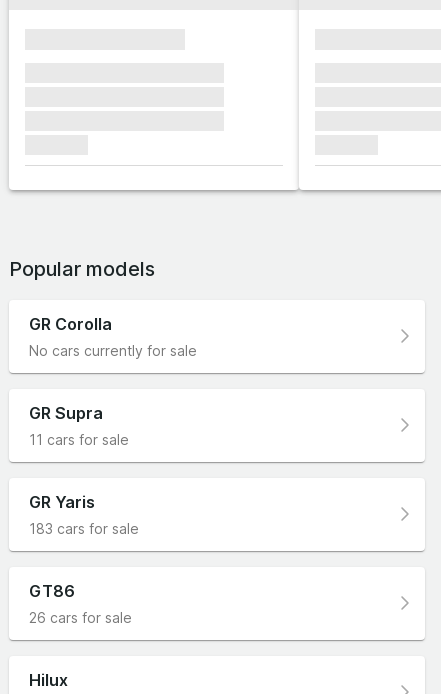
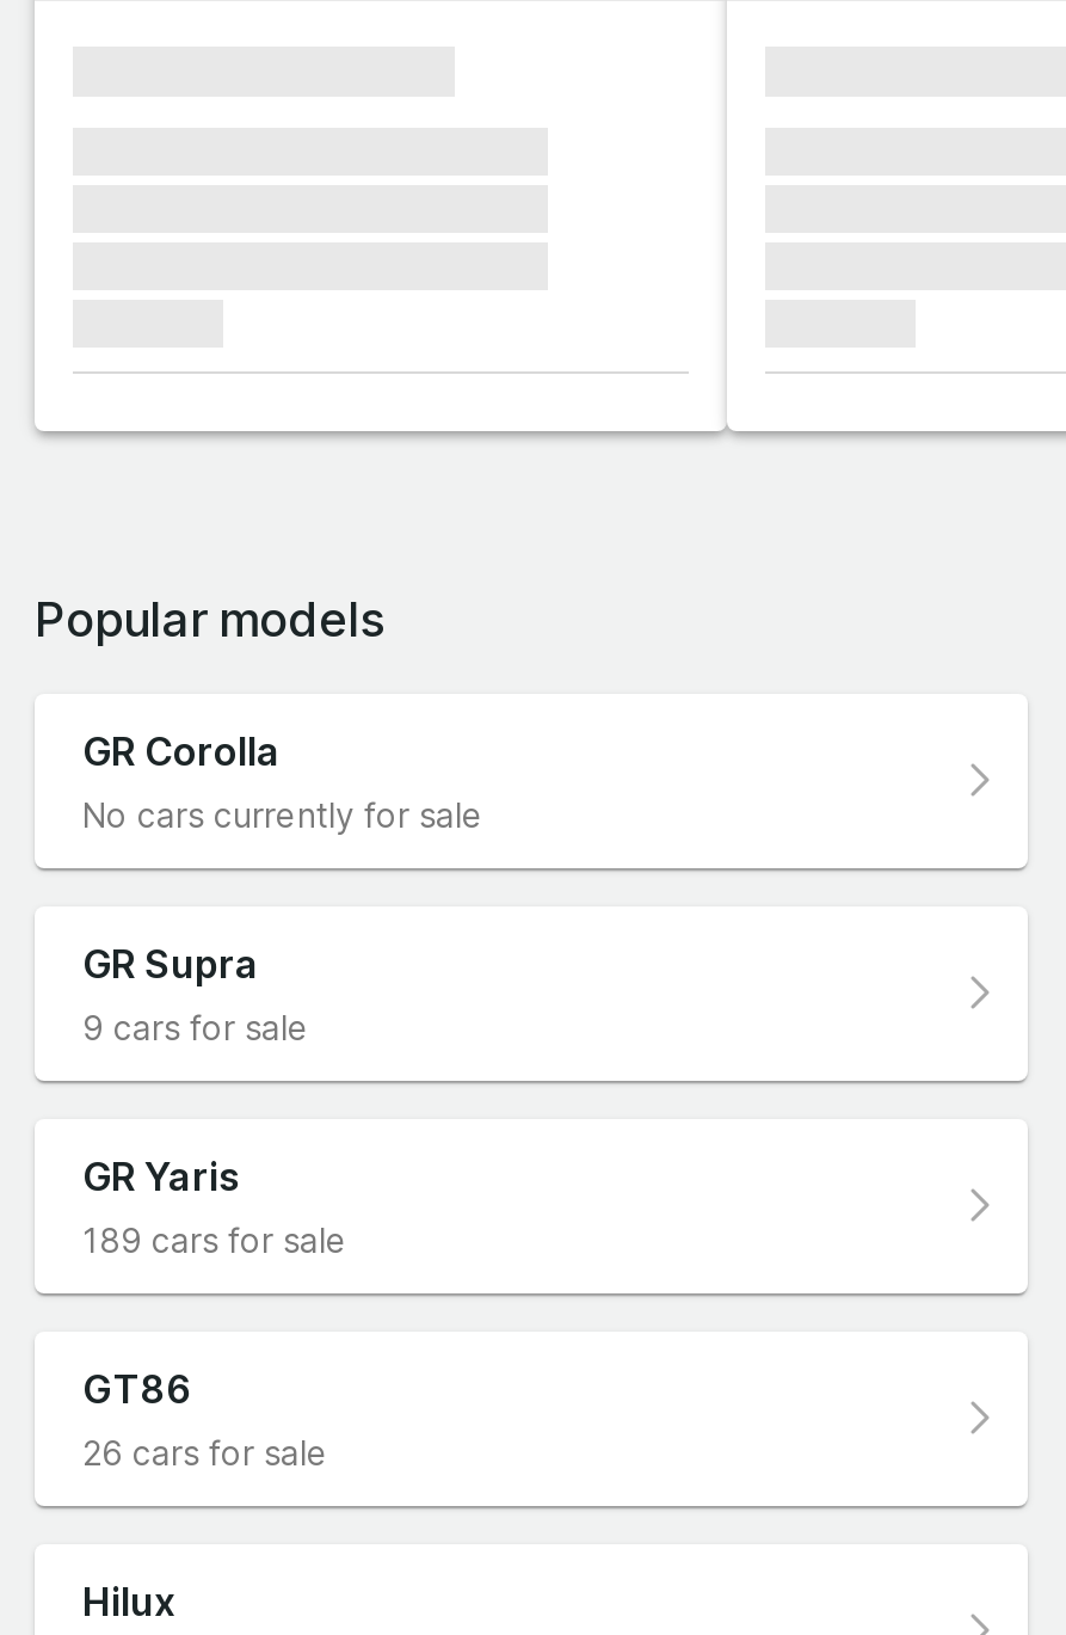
- 11 cars for sale
+ 9 cars for sale

- 183 cars for sale
+ 189 cars for sale
